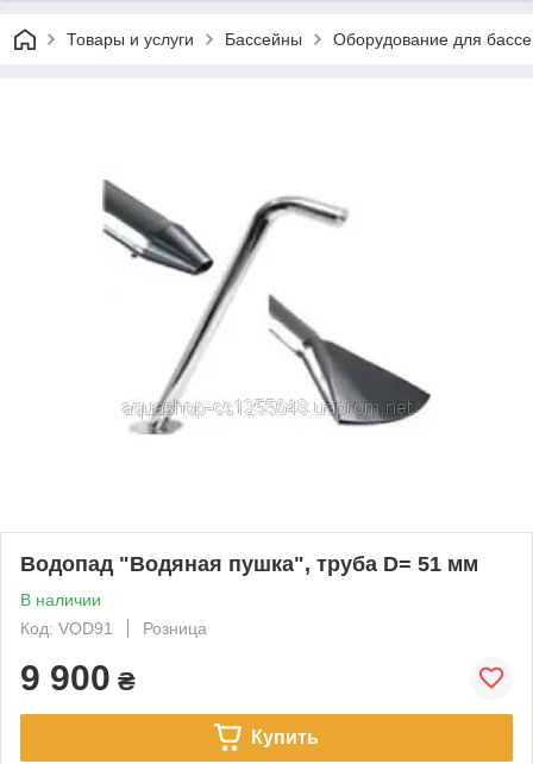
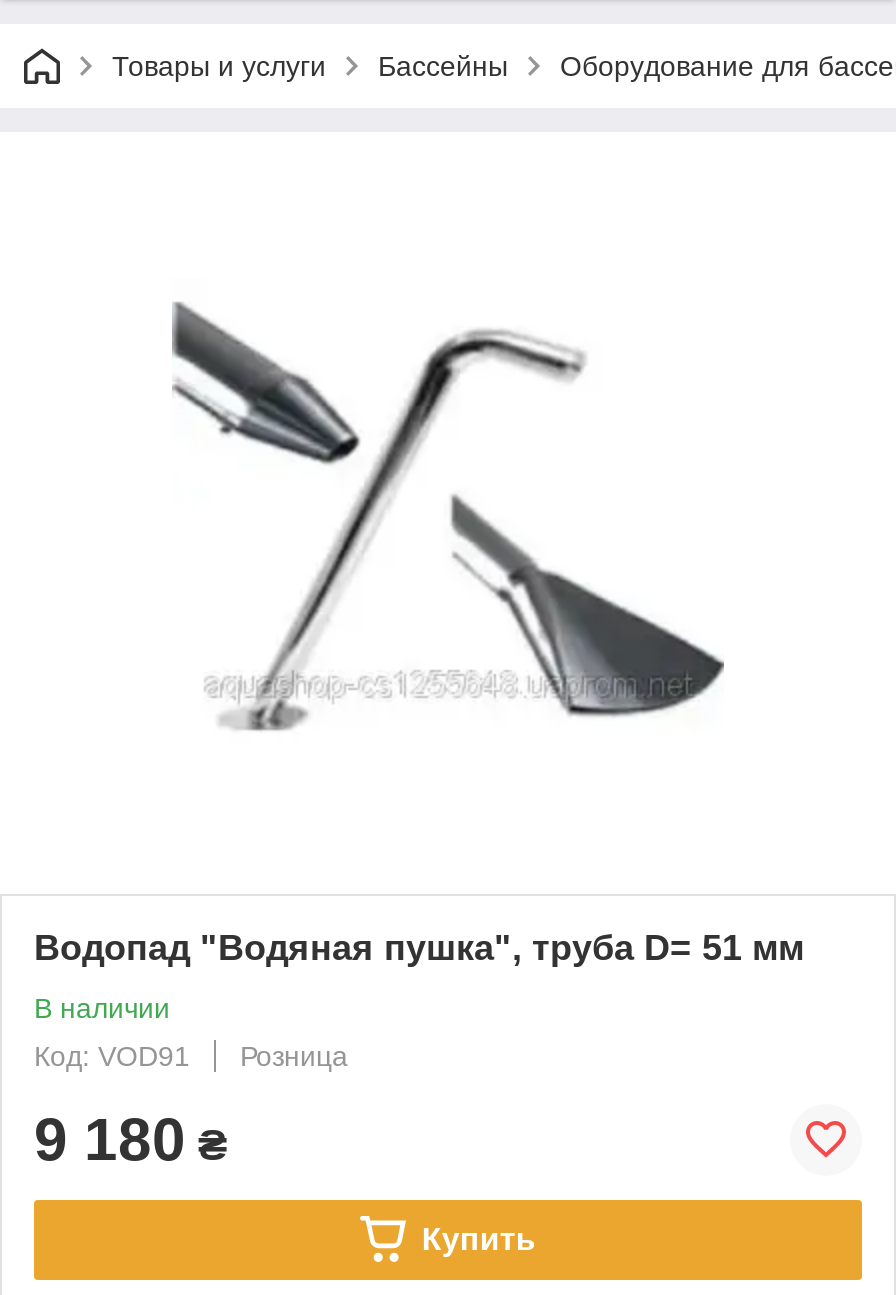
- 9 900 ₴
+ 9 180 ₴
